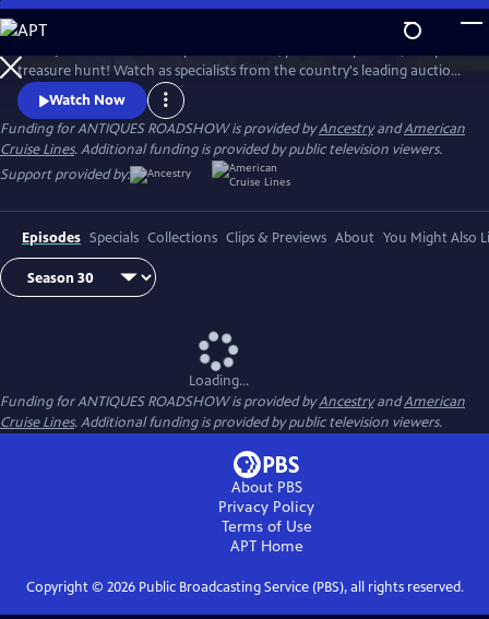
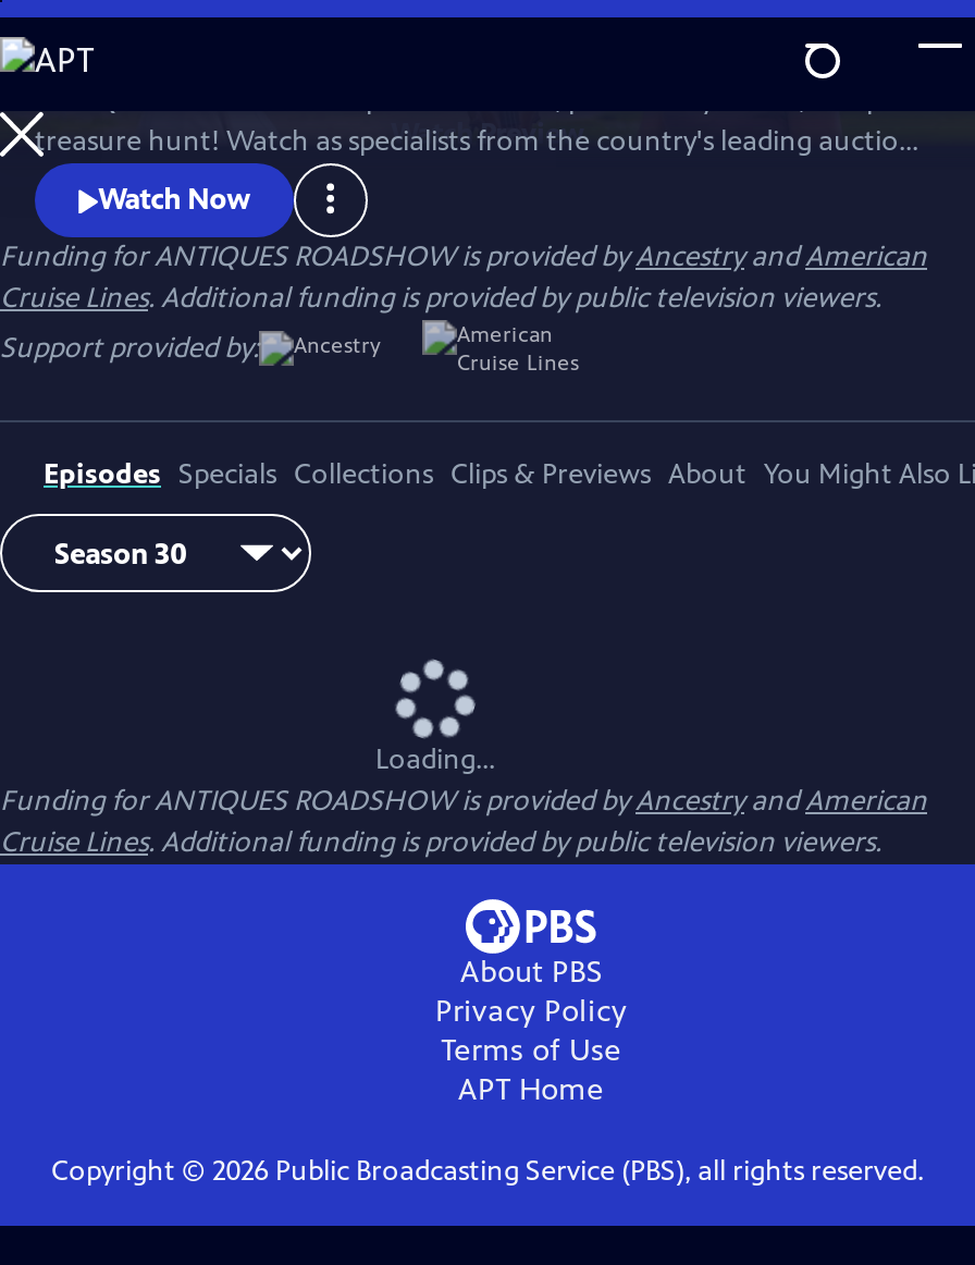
- [image]
+ [image]
